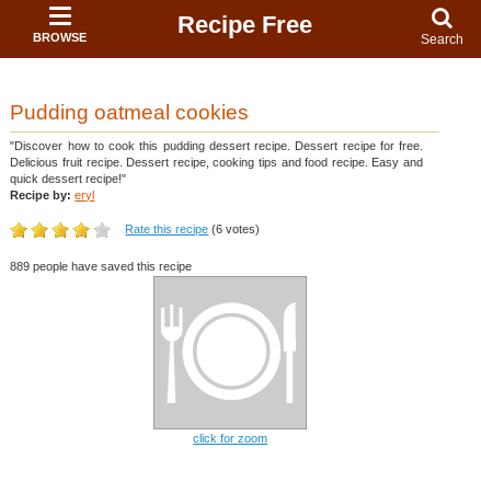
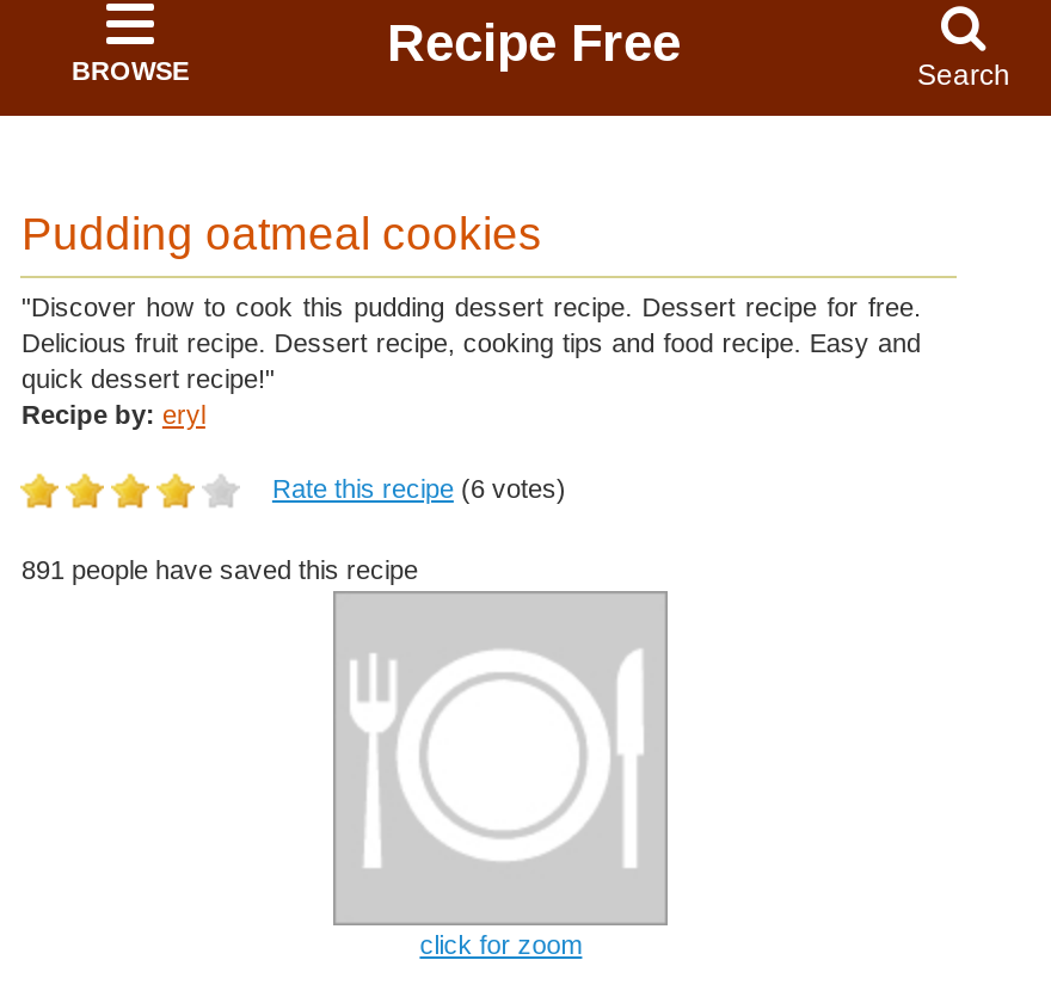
- 889 people have saved this recipe
+ 891 people have saved this recipe
